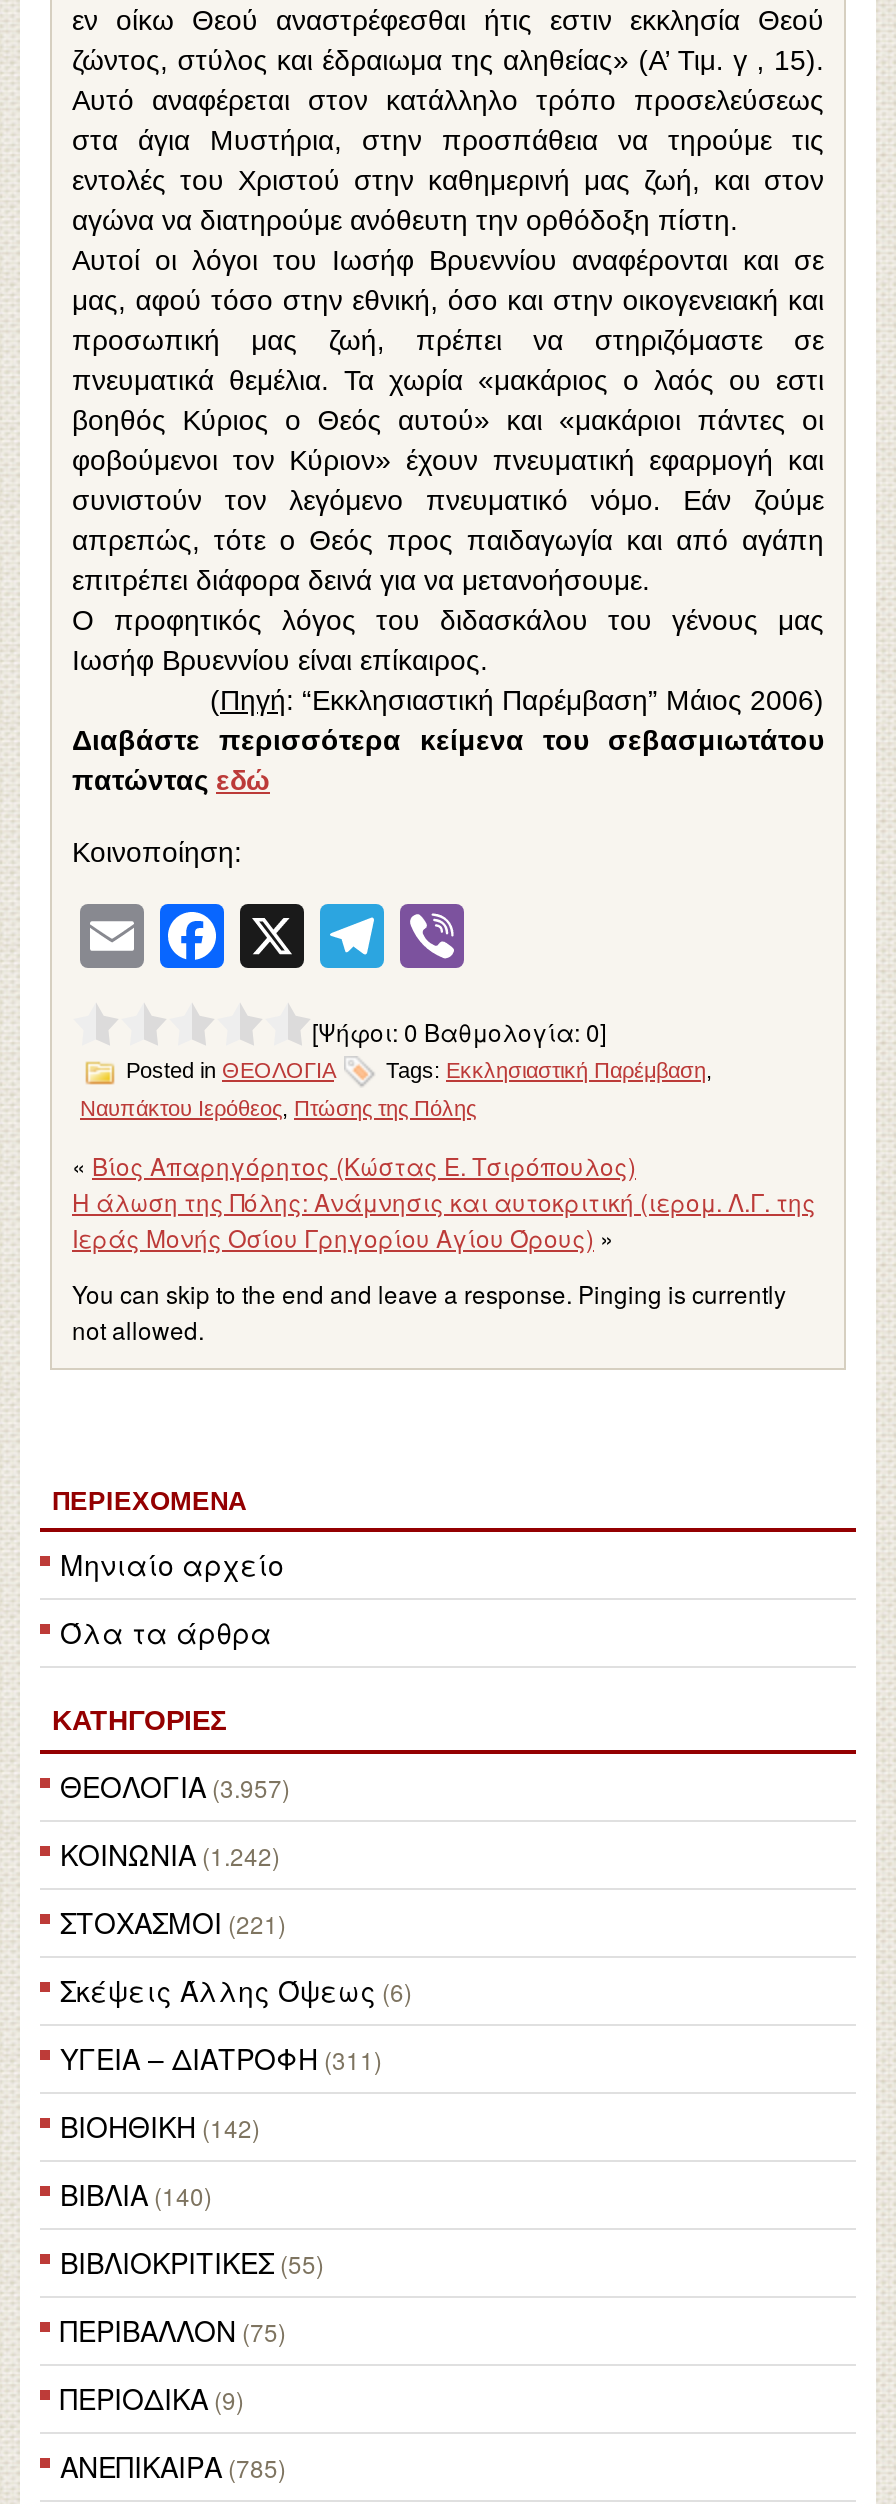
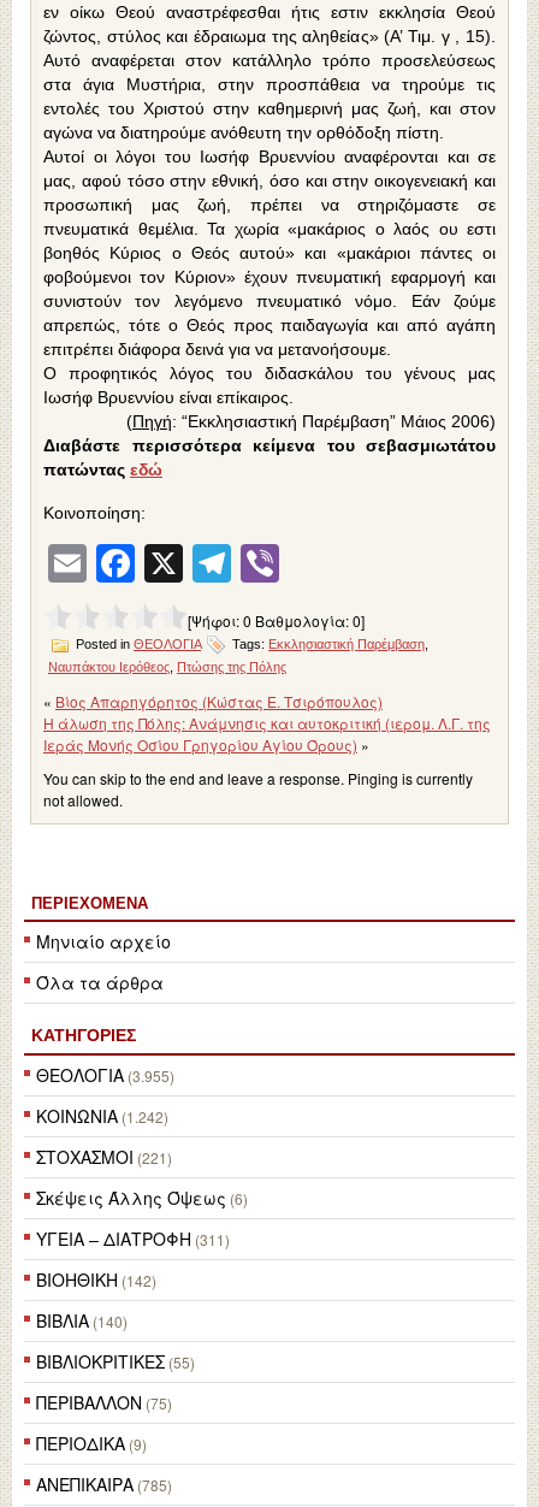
- ΘΕΟΛΟΓΙΑ (3.957)
+ ΘΕΟΛΟΓΙΑ (3.955)
